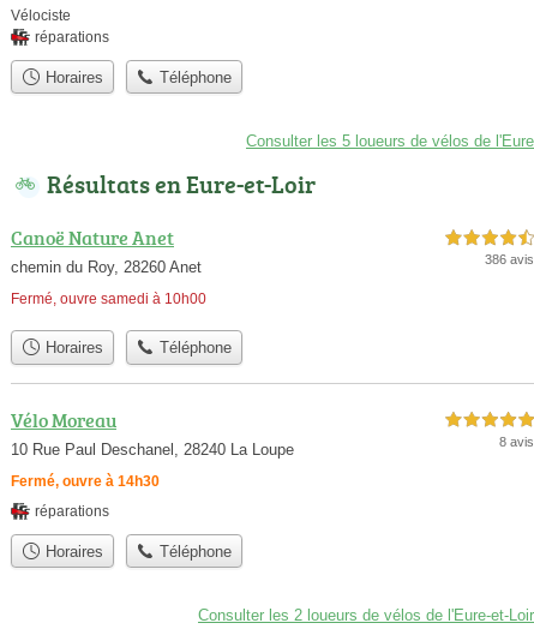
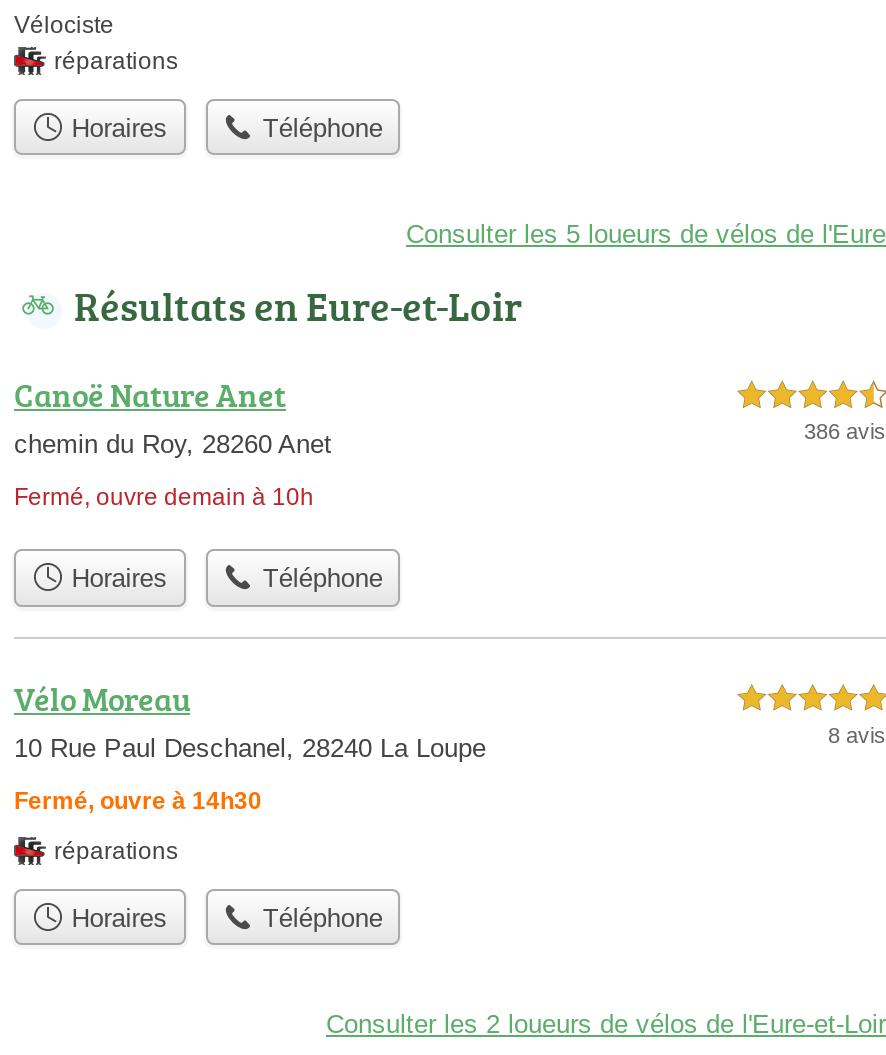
- Fermé, ouvre samedi à 10h00
+ Fermé, ouvre demain à 10h
